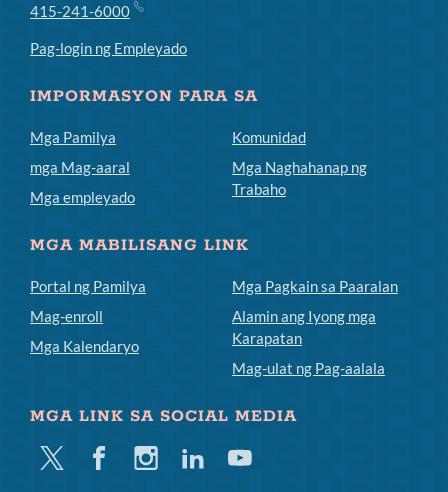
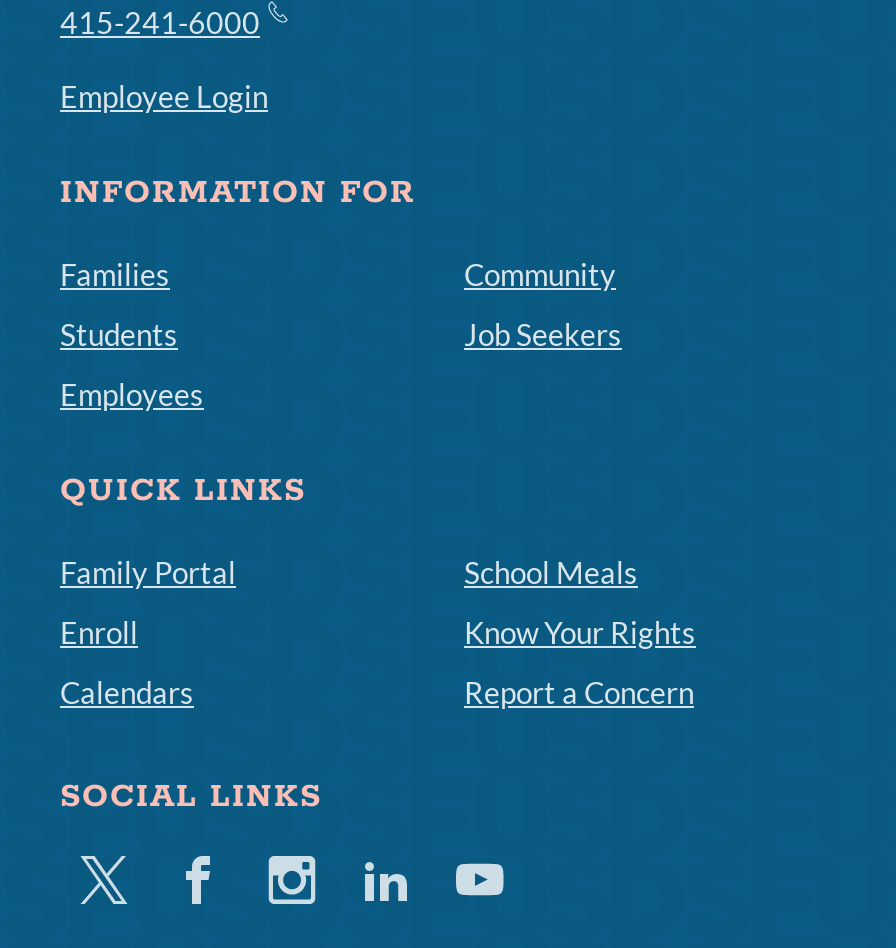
- Pag-login ng Empleyado
+ Employee Login

- IMPORMASYON PARA SA
+ INFORMATION FOR

- Mga Pamilya
+ Families

- Komunidad
+ Community

- mga Mag-aaral
+ Students

- Mga Naghahanap ng
- Trabaho
+ Job Seekers

- Mga empleyado
+ Employees

- MGA MABILISANG LINK
+ QUICK LINKS

- Portal ng Pamilya
+ Family Portal

- Mga Pagkain sa Paaralan
+ School Meals

- Mag-enroll
+ Enroll

- Alamin ang Iyong mga
- Karapatan
+ Know Your Rights

- Mga Kalendaryo
+ Calendars

- Mag-ulat ng Pag-aalala
+ Report a Concern

- MGA LINK SA SOCIAL MEDIA
+ SOCIAL LINKS
